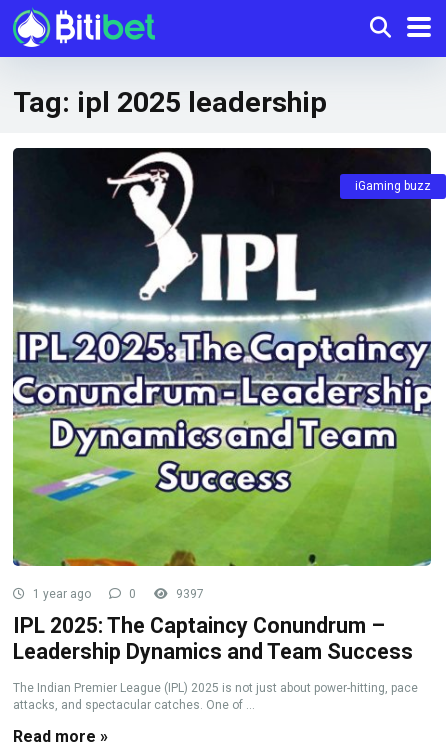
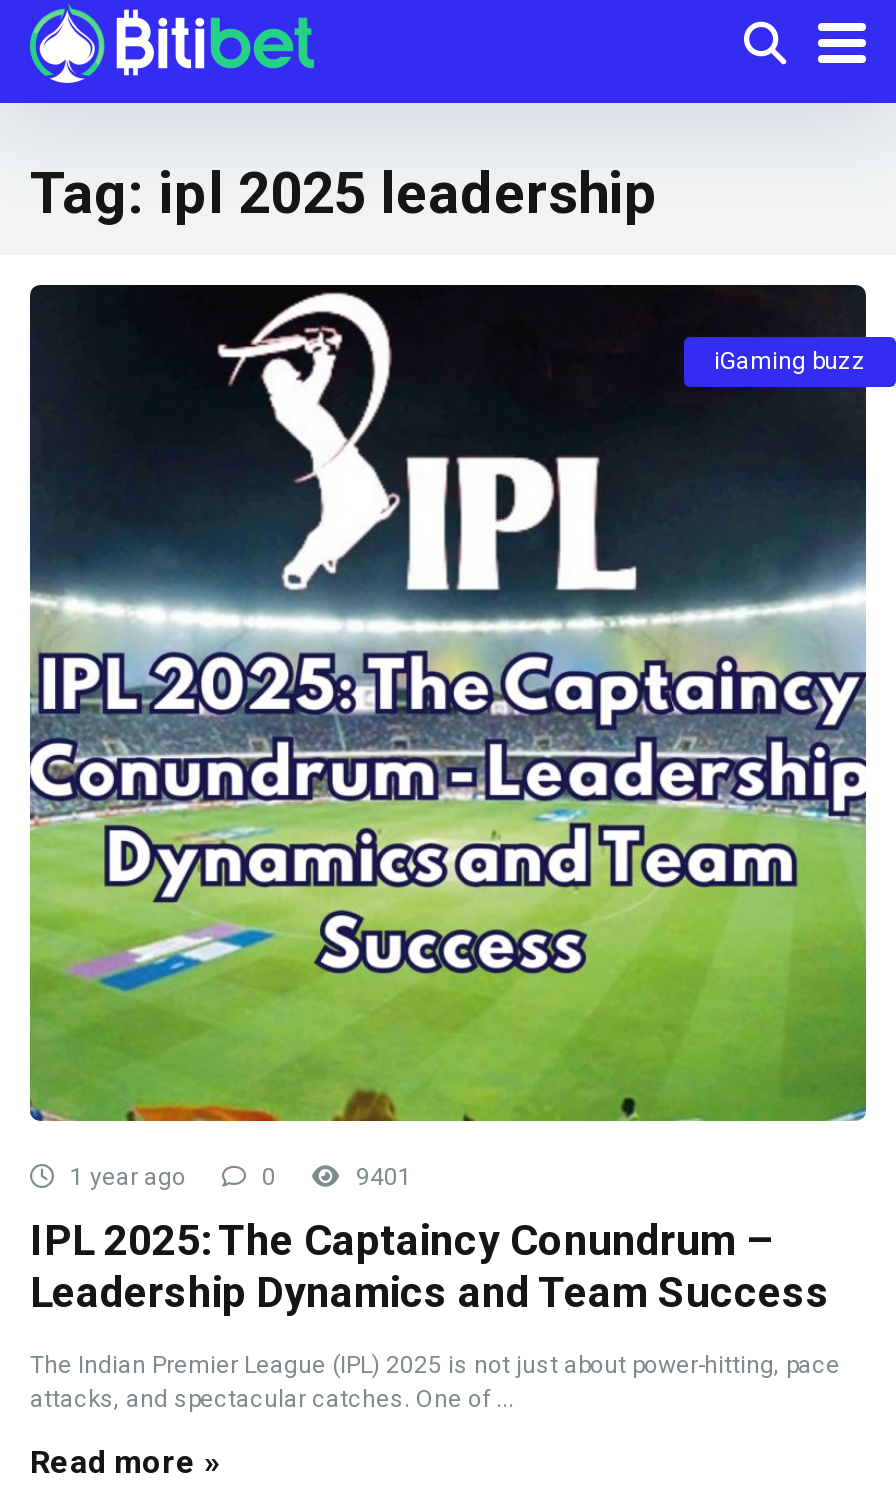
- 9397
+ 9401
